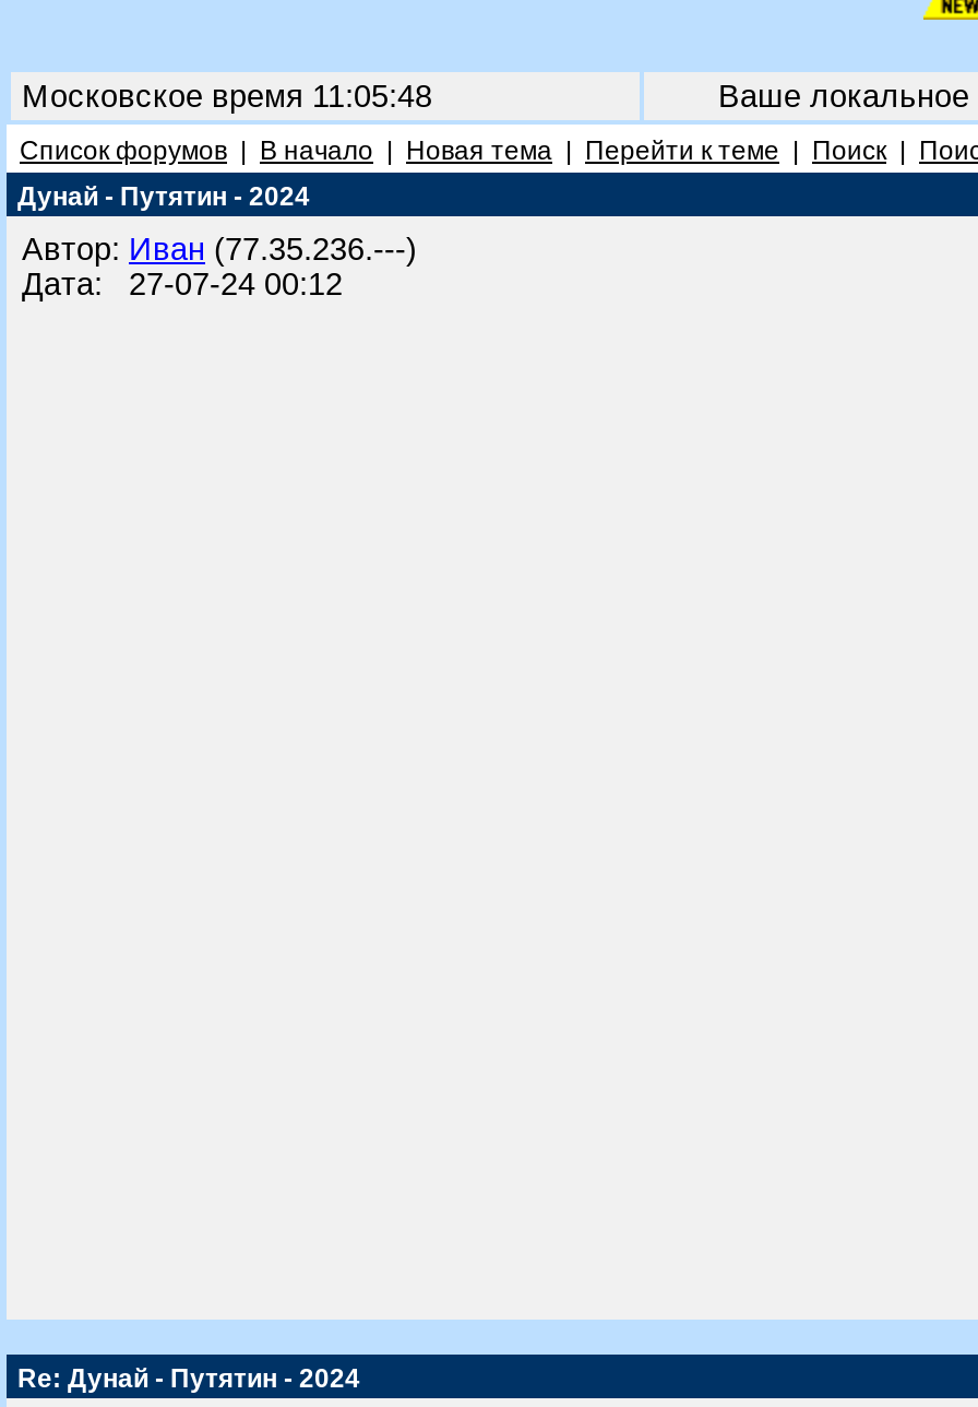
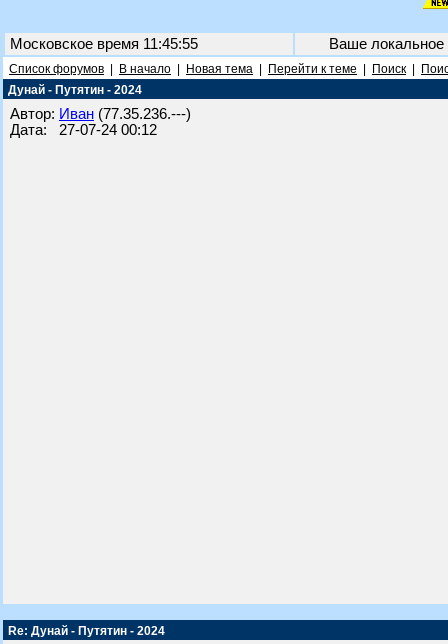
- Московское время 11:05:48
+ Московское время 11:45:55
